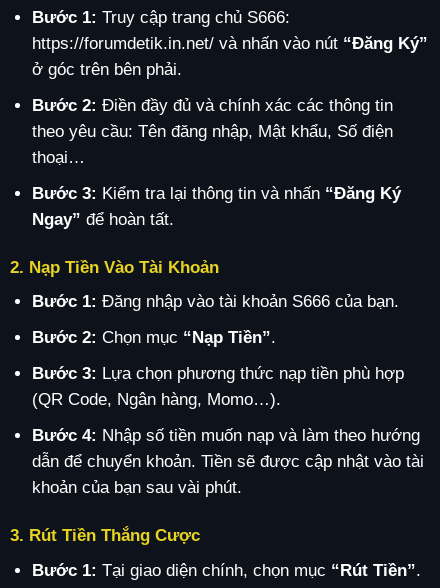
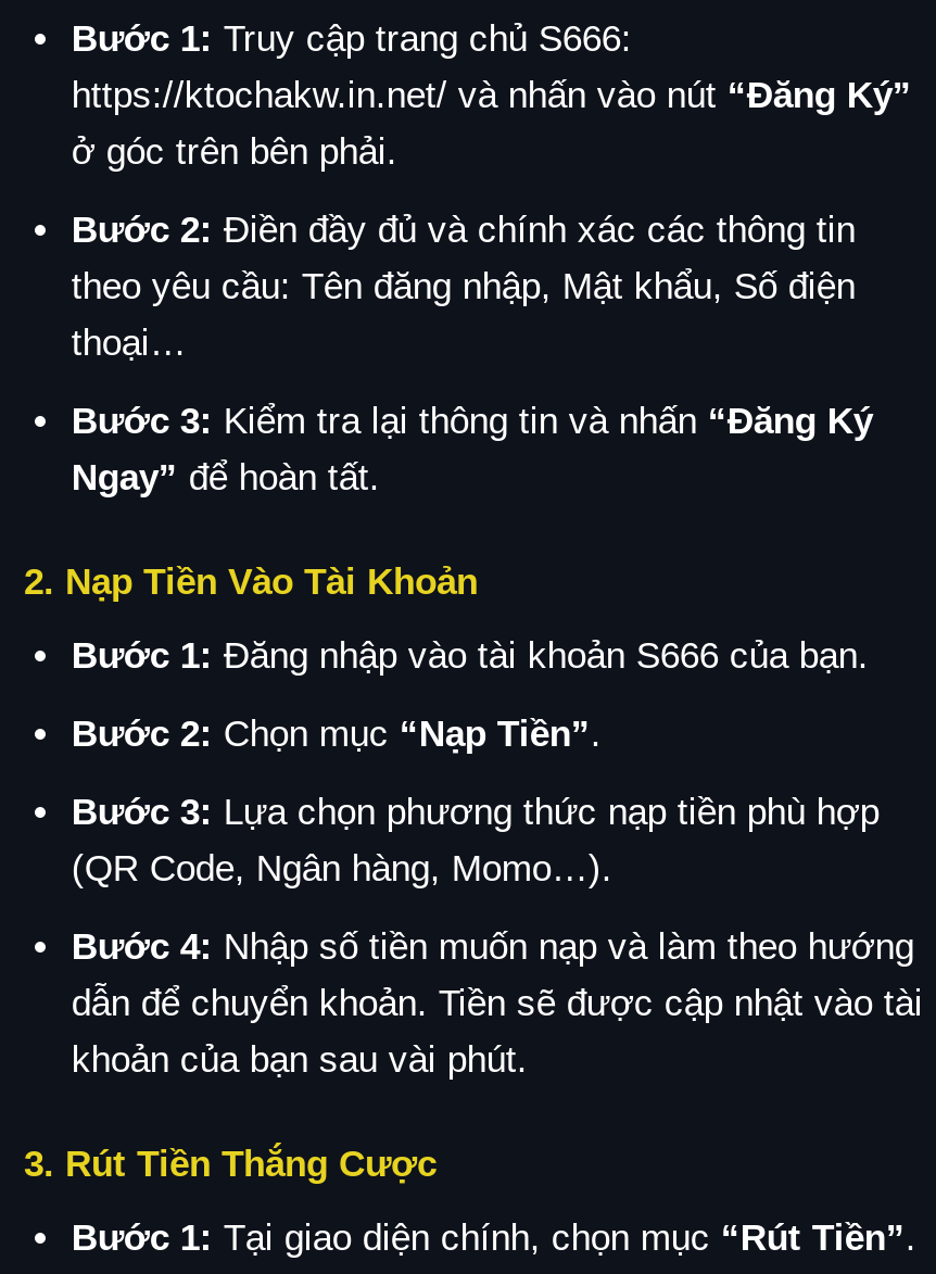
- https://forumdetik.in.net/ và nhấn vào nút “Đăng Ký”
+ https://ktochakw.in.net/ và nhấn vào nút “Đăng Ký”
